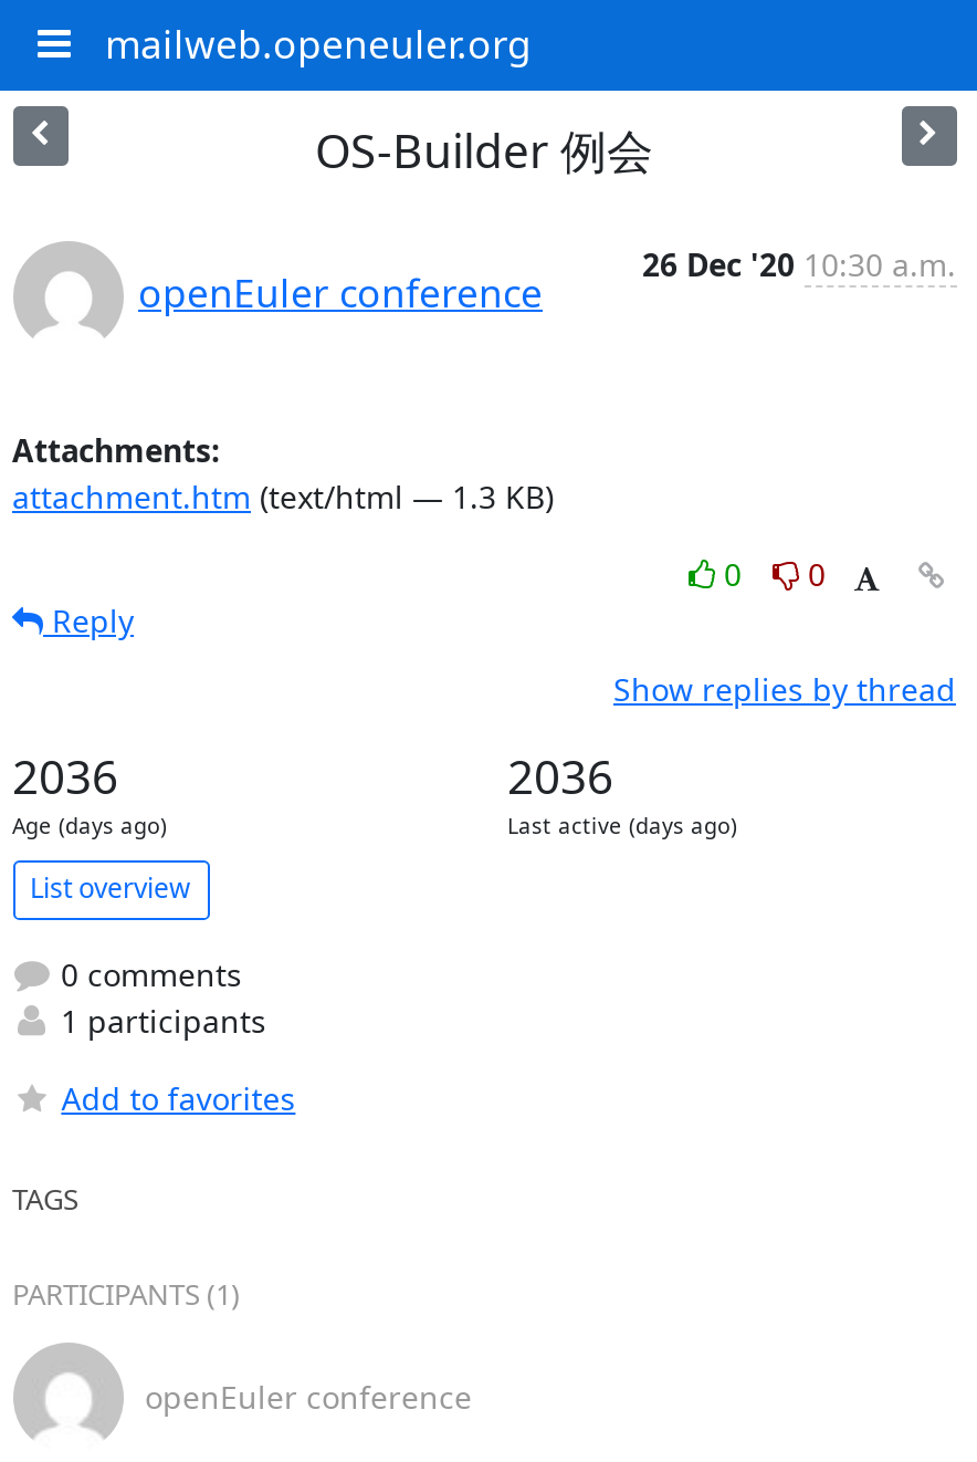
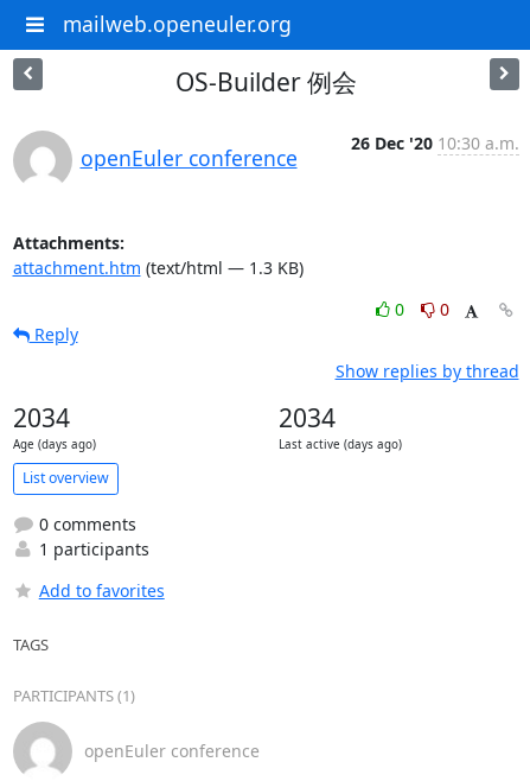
- 2036
+ 2034

- 2036
+ 2034
